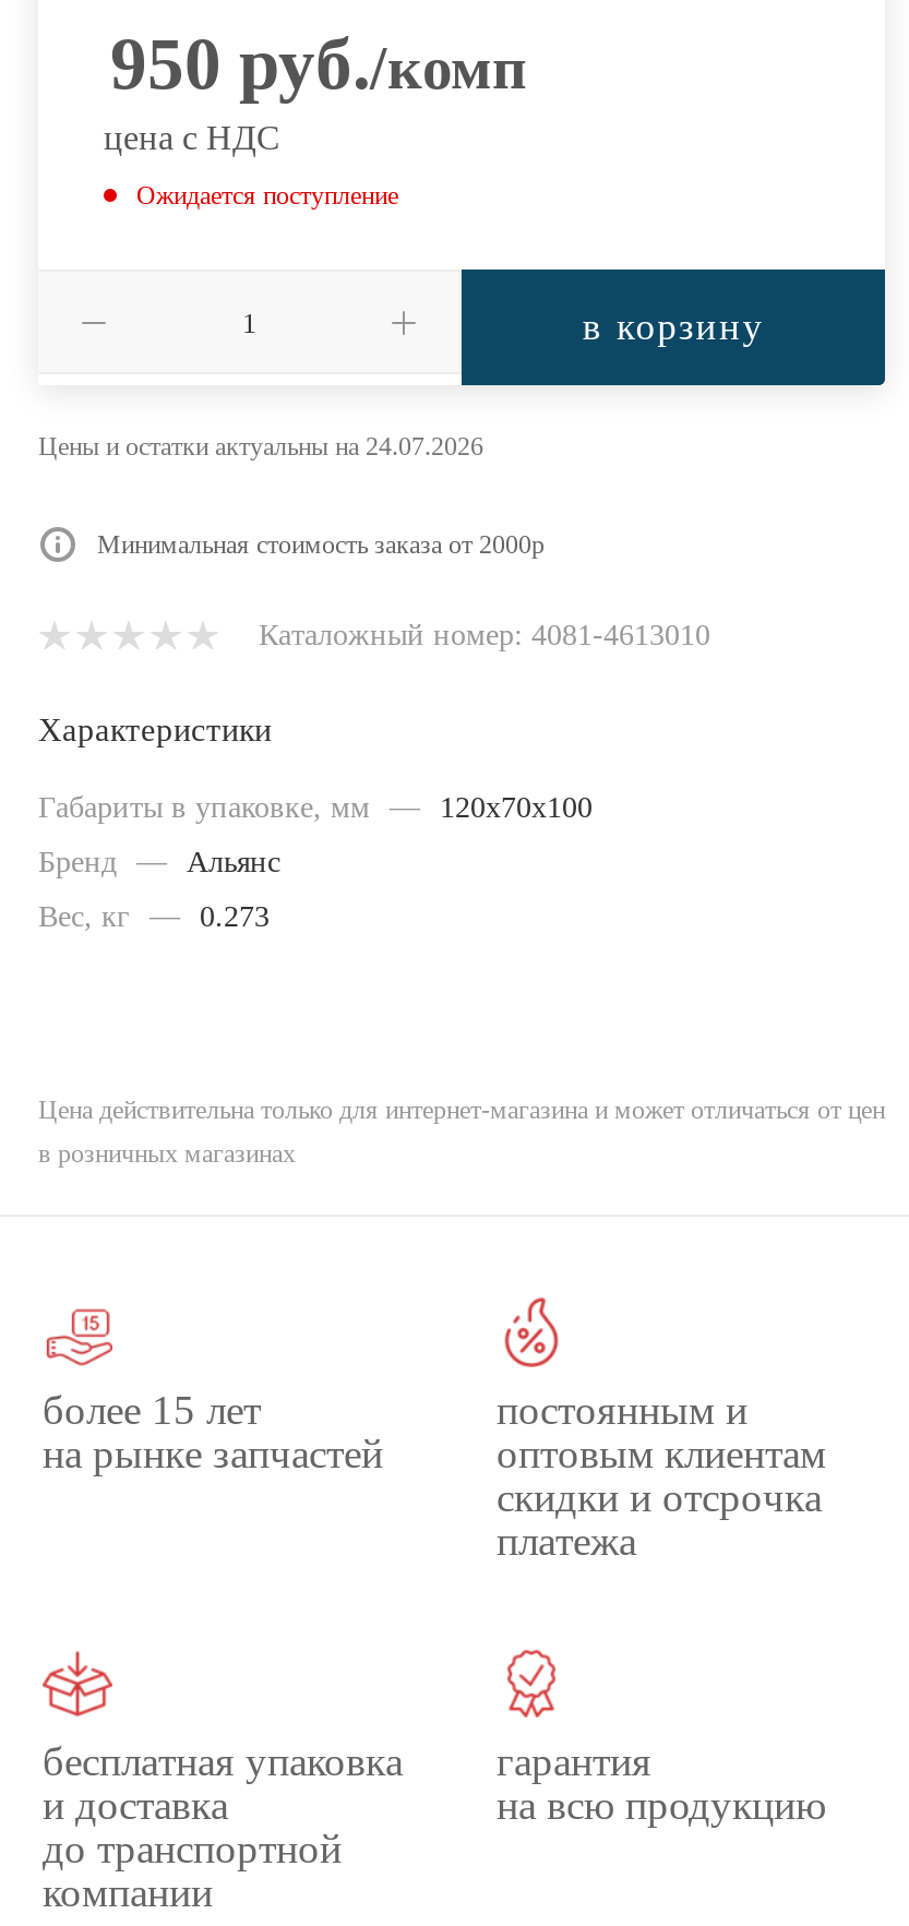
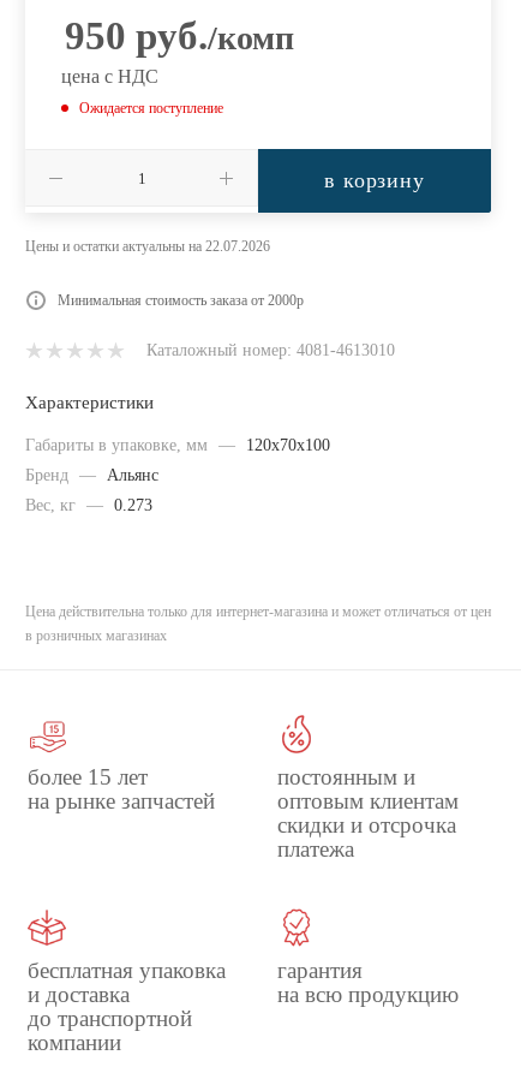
- Цены и остатки актуальны на 24.07.2026
+ Цены и остатки актуальны на 22.07.2026
